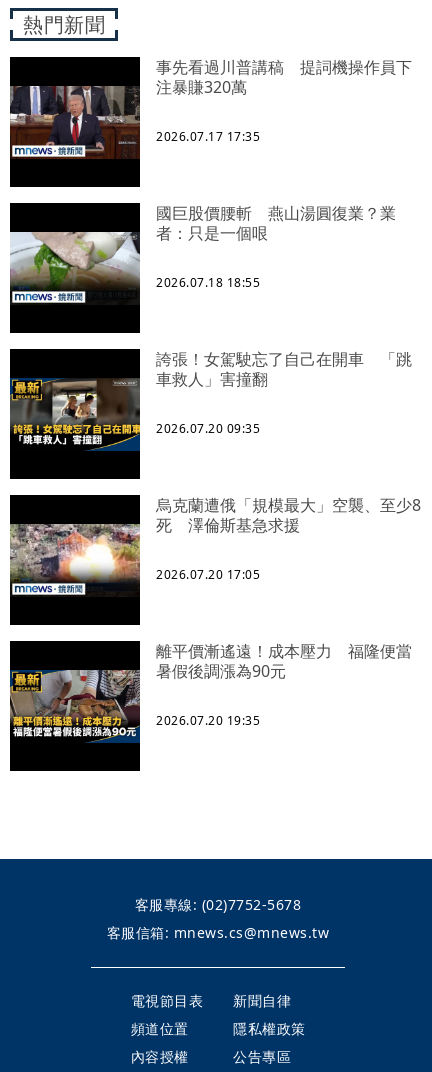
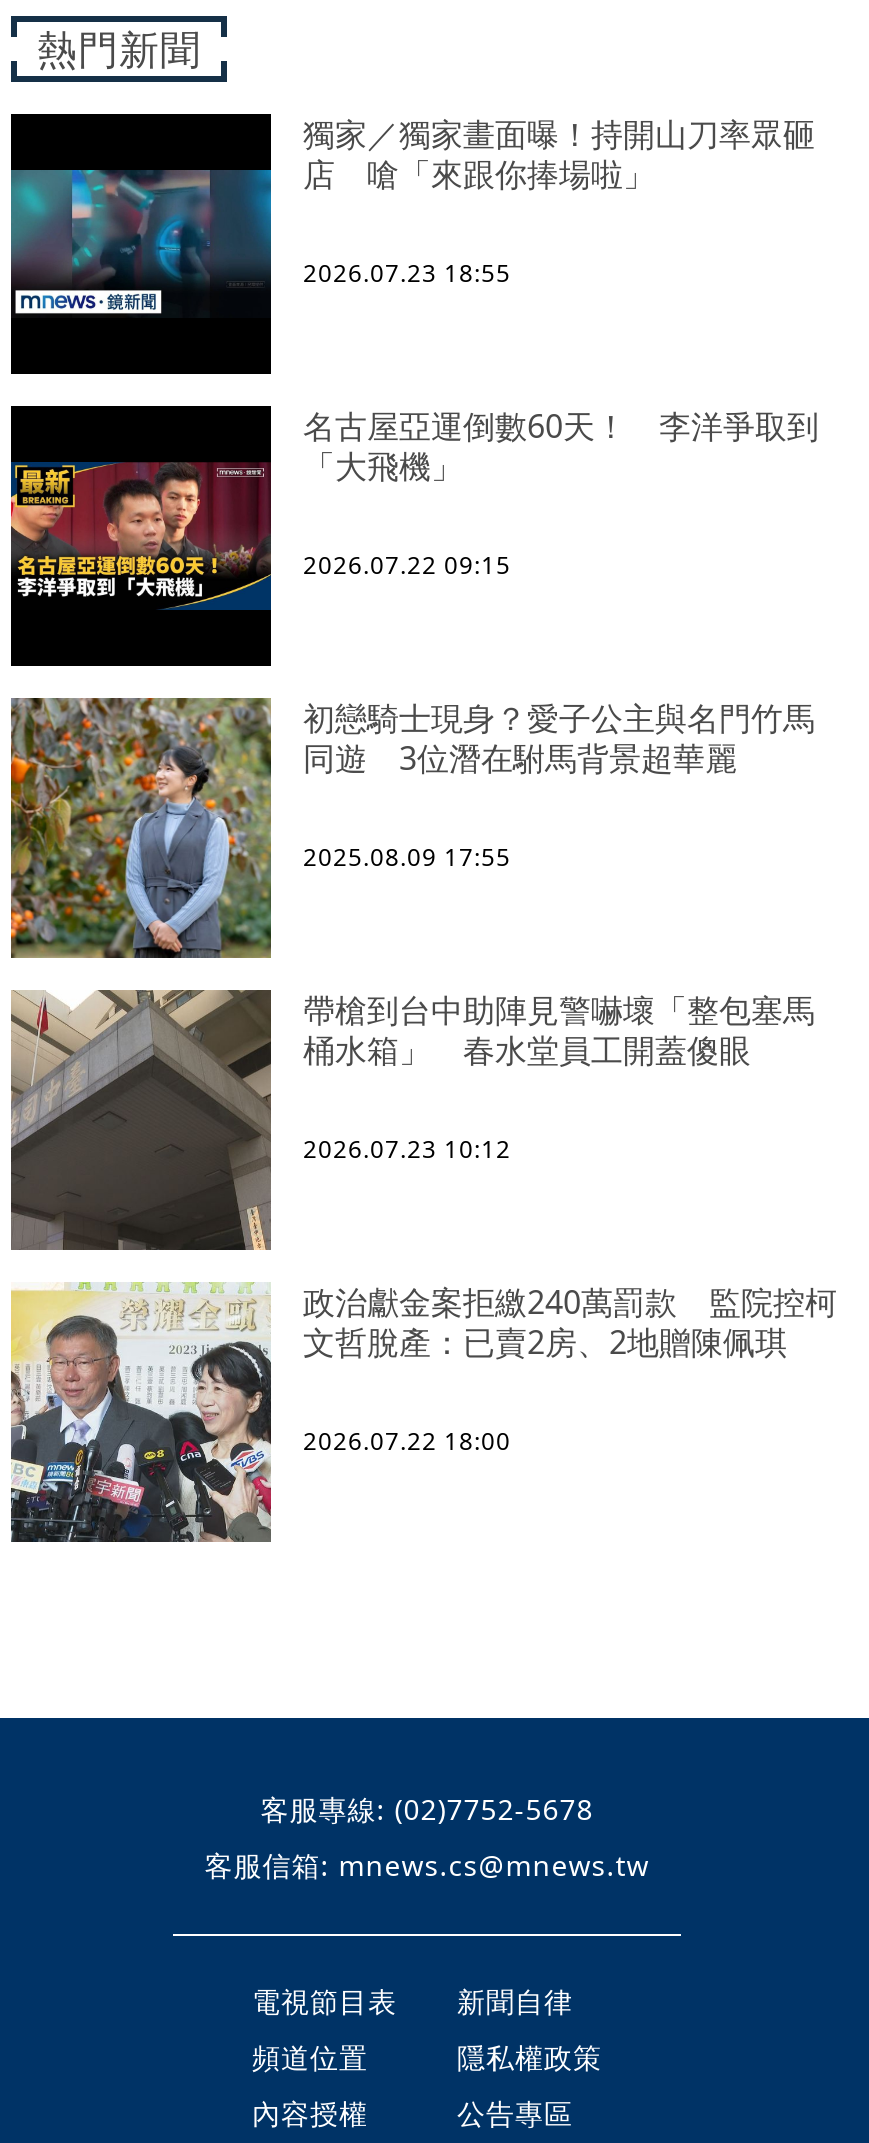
- [image]
- 事先看過川普講稿 提詞機操作員下
- 注暴賺320萬
+ [image]
+ 獨家／獨家畫面曝！持開山刀率眾砸
+ 店 嗆「來跟你捧場啦」

- 2026.07.17 17:35
+ 2026.07.23 18:55

- [image]
- 國巨股價腰斬 燕山湯圓復業？業
- 者：只是一個哏
+ [image]
+ 名古屋亞運倒數60天！ 李洋爭取到
+ 「大飛機」

- 2026.07.18 18:55
+ 2026.07.22 09:15

- [image]
- 誇張！女駕駛忘了自己在開車 「跳
- 車救人」害撞翻
+ [image]
+ 初戀騎士現身？愛子公主與名門竹馬
+ 同遊 3位潛在駙馬背景超華麗

- 2026.07.20 09:35
+ 2025.08.09 17:55

- [image]
- 烏克蘭遭俄「規模最大」空襲、至少8
- 死 澤倫斯基急求援
+ [image]
+ 帶槍到台中助陣見警嚇壞「整包塞馬
+ 桶水箱」 春水堂員工開蓋傻眼

- 2026.07.20 17:05
+ 2026.07.23 10:12

- [image]
- 離平價漸遙遠！成本壓力 福隆便當
- 暑假後調漲為90元
+ [image]
+ 政治獻金案拒繳240萬罰款 監院控柯
+ 文哲脫產：已賣2房、2地贈陳佩琪

- 2026.07.20 19:35
+ 2026.07.22 18:00
